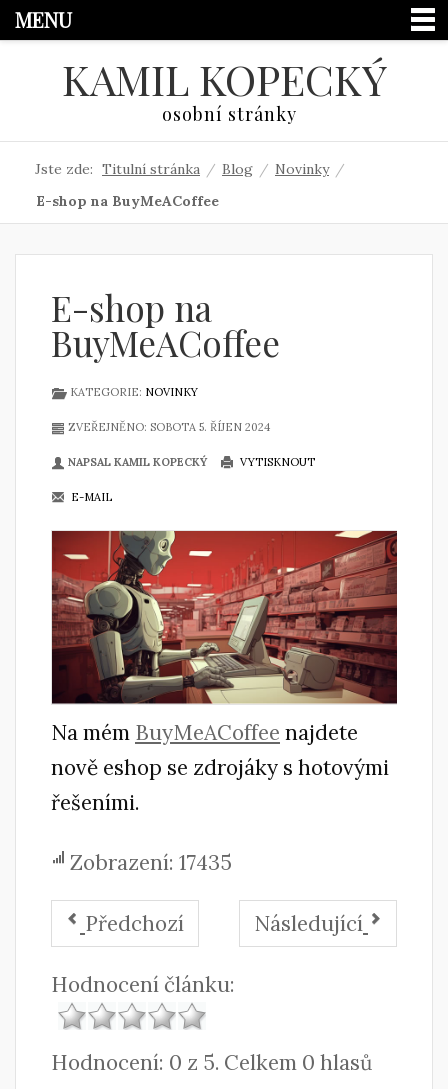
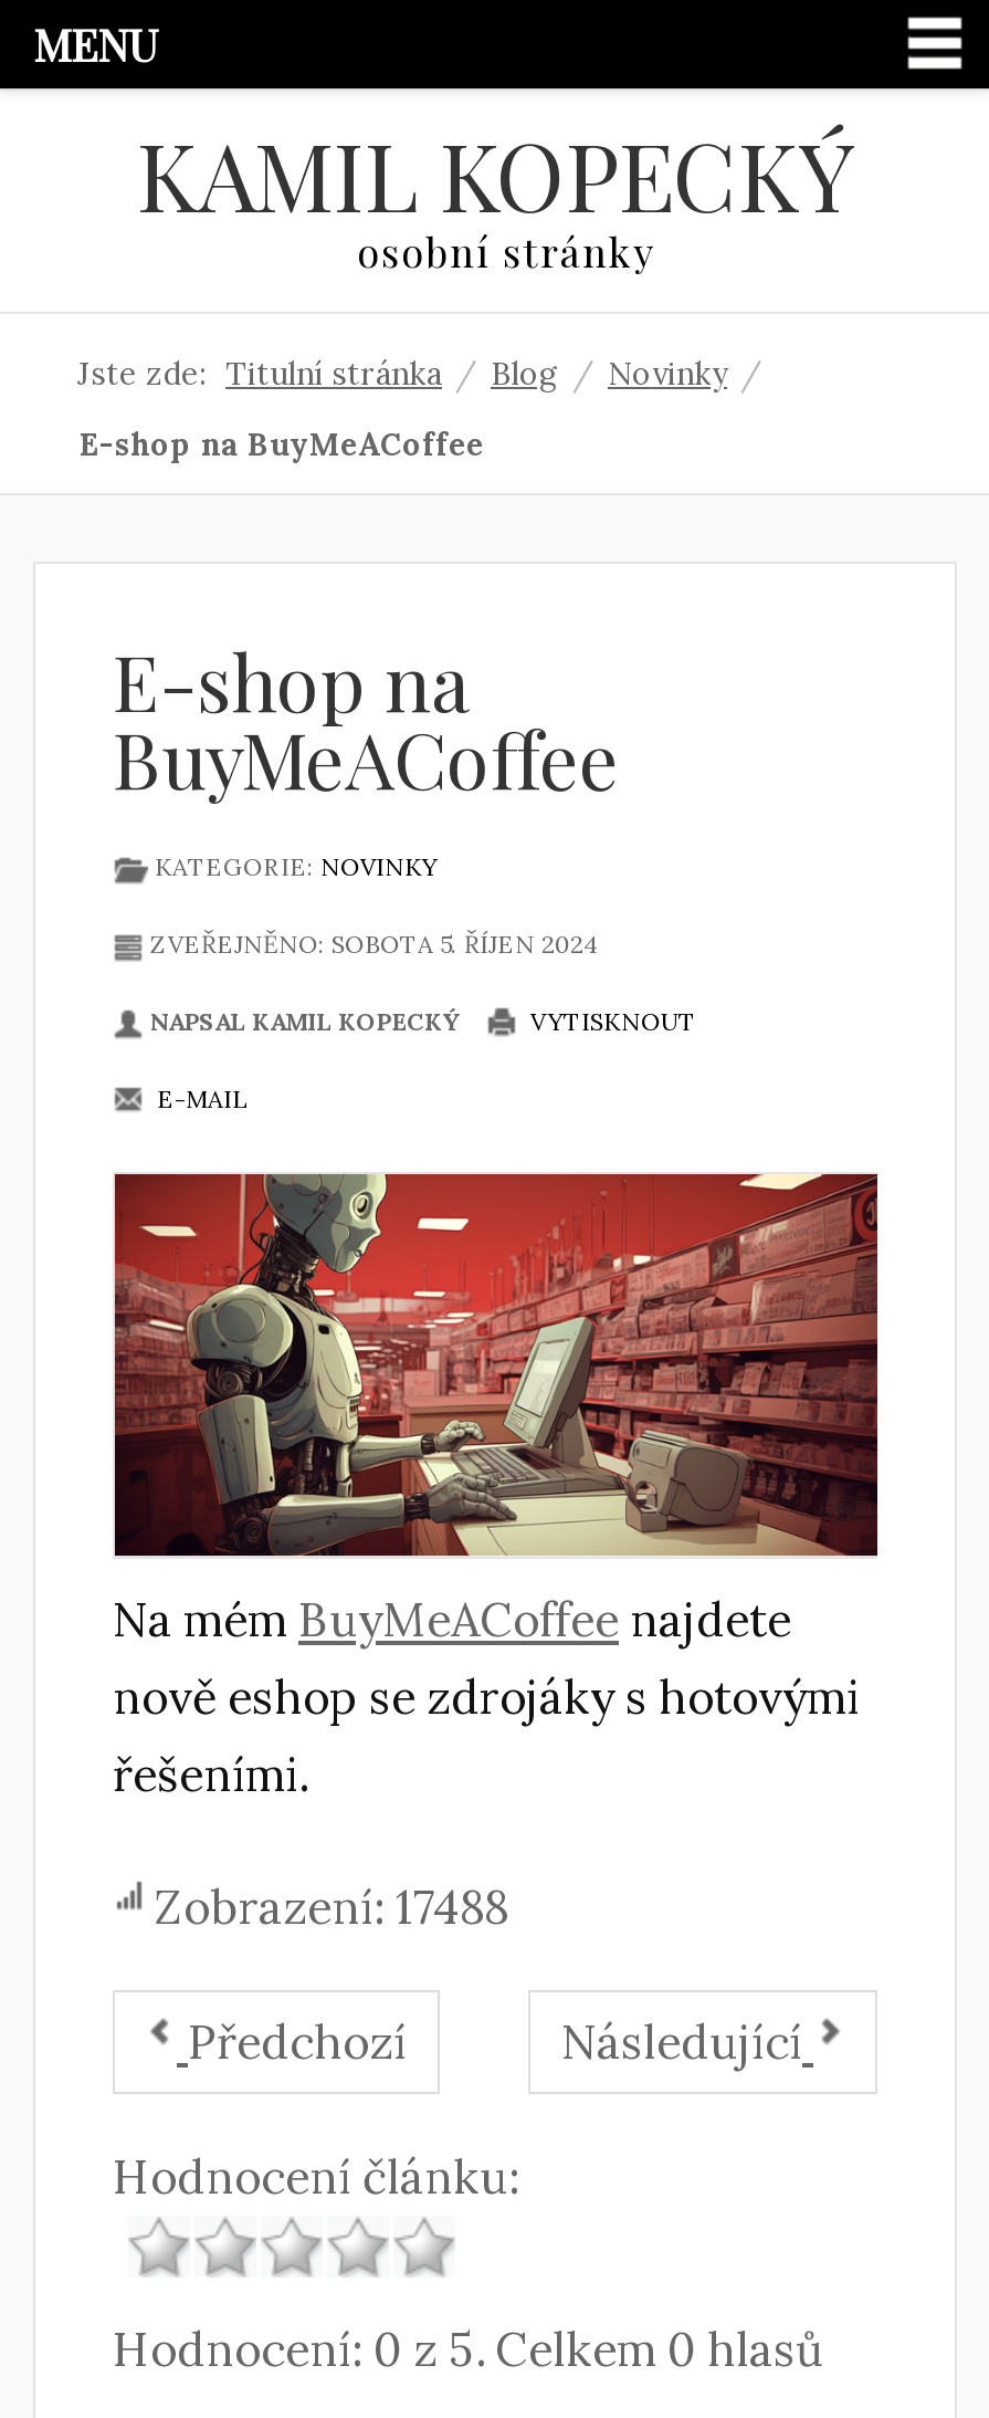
- Zobrazení: 17435
+ Zobrazení: 17488
